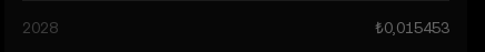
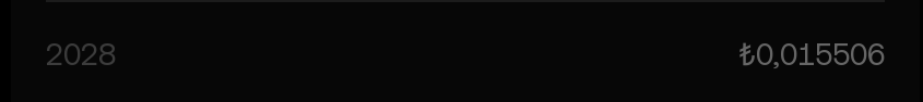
- ₺0,015453
+ ₺0,015506
